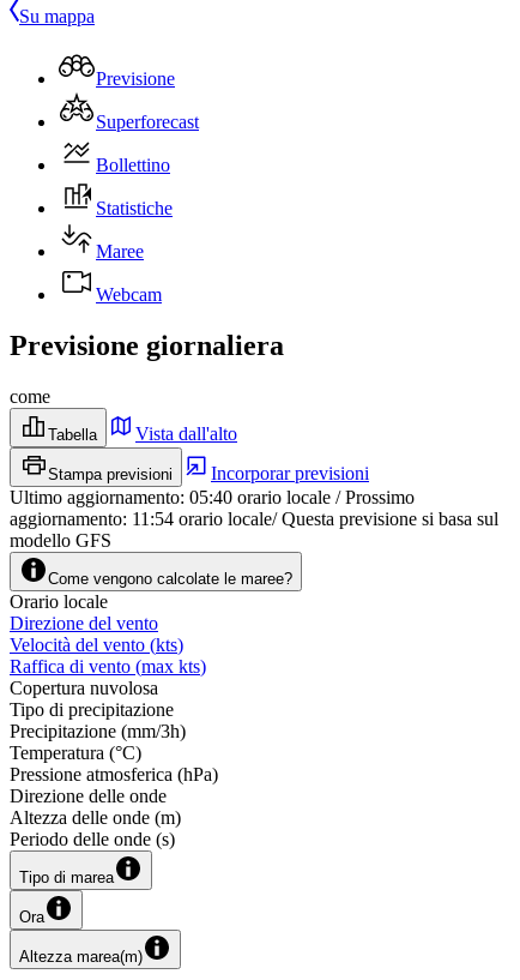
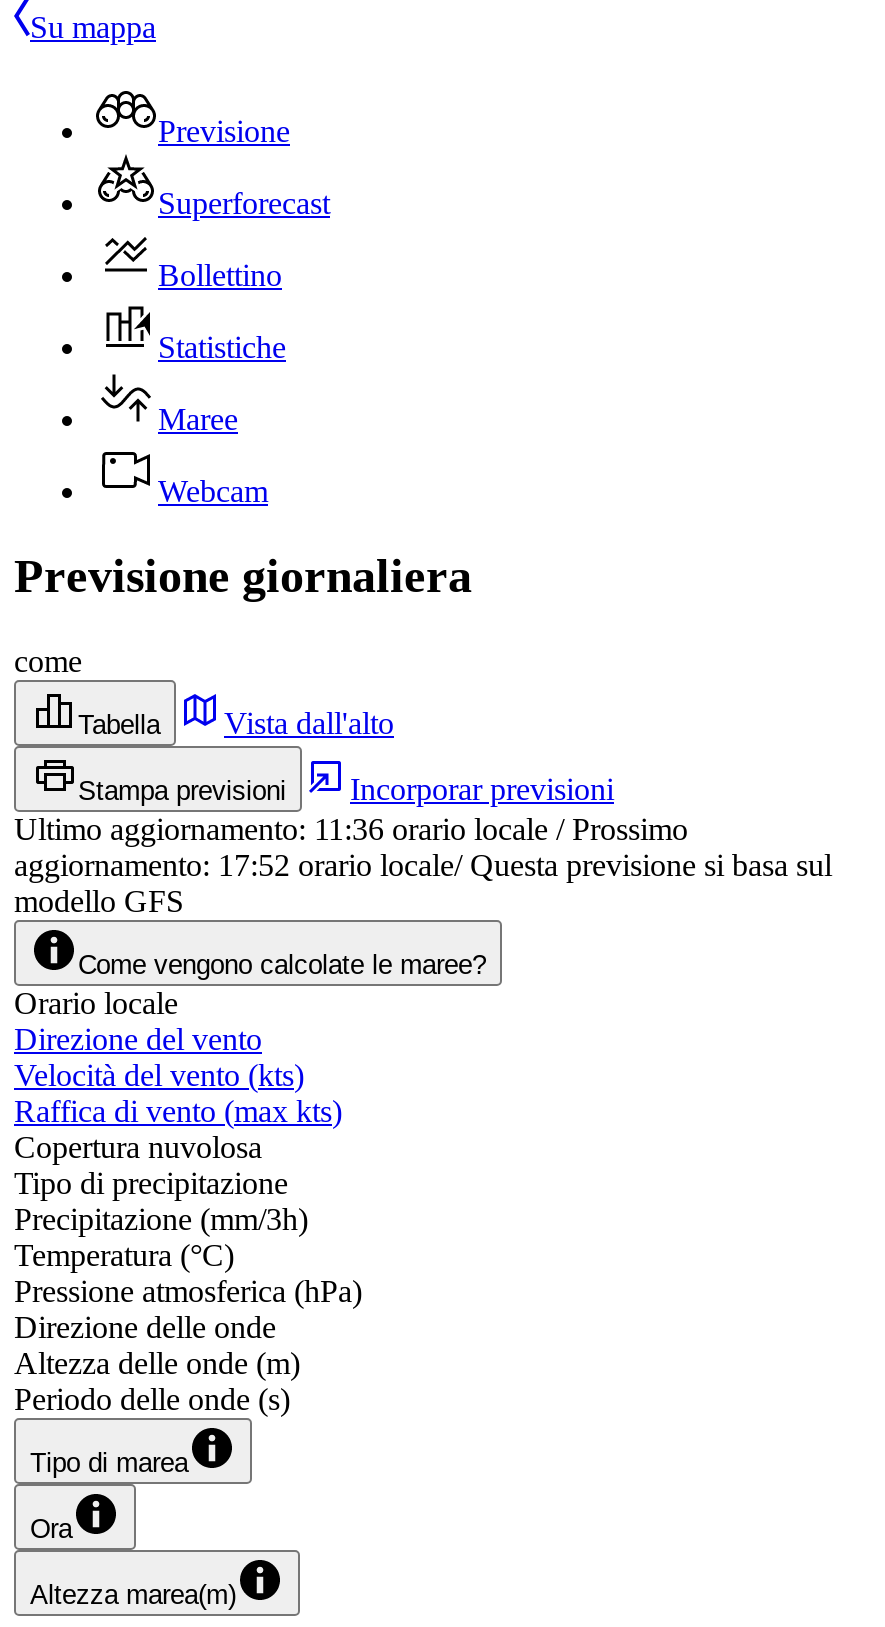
- Ultimo aggiornamento: 05:40 orario locale / Prossimo
+ Ultimo aggiornamento: 11:36 orario locale / Prossimo

- aggiornamento: 11:54 orario locale/ Questa previsione si basa sul
+ aggiornamento: 17:52 orario locale/ Questa previsione si basa sul
